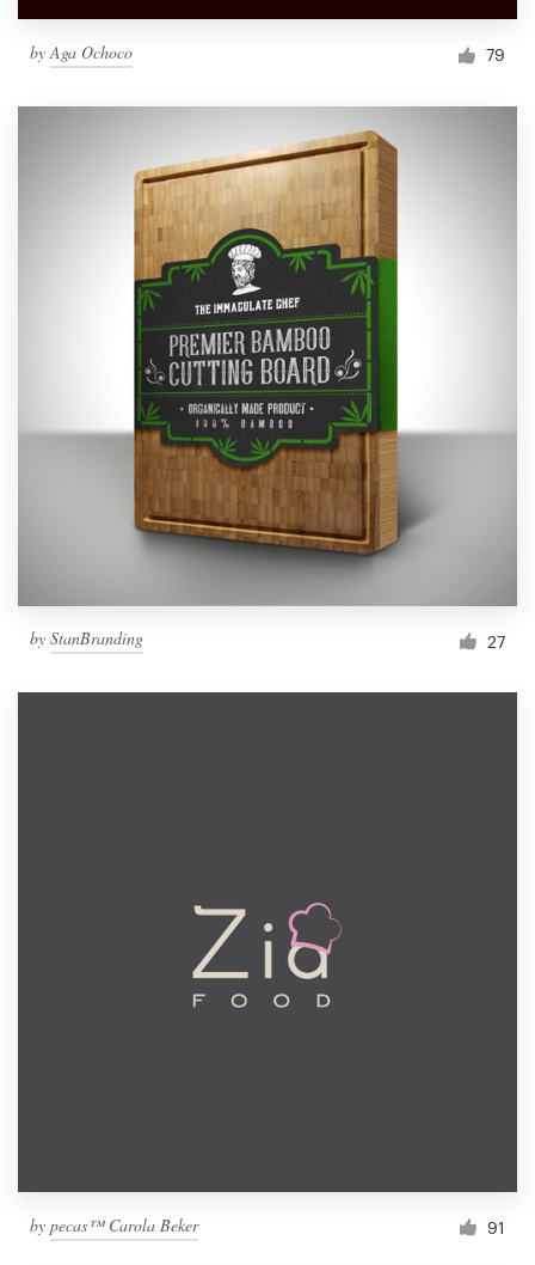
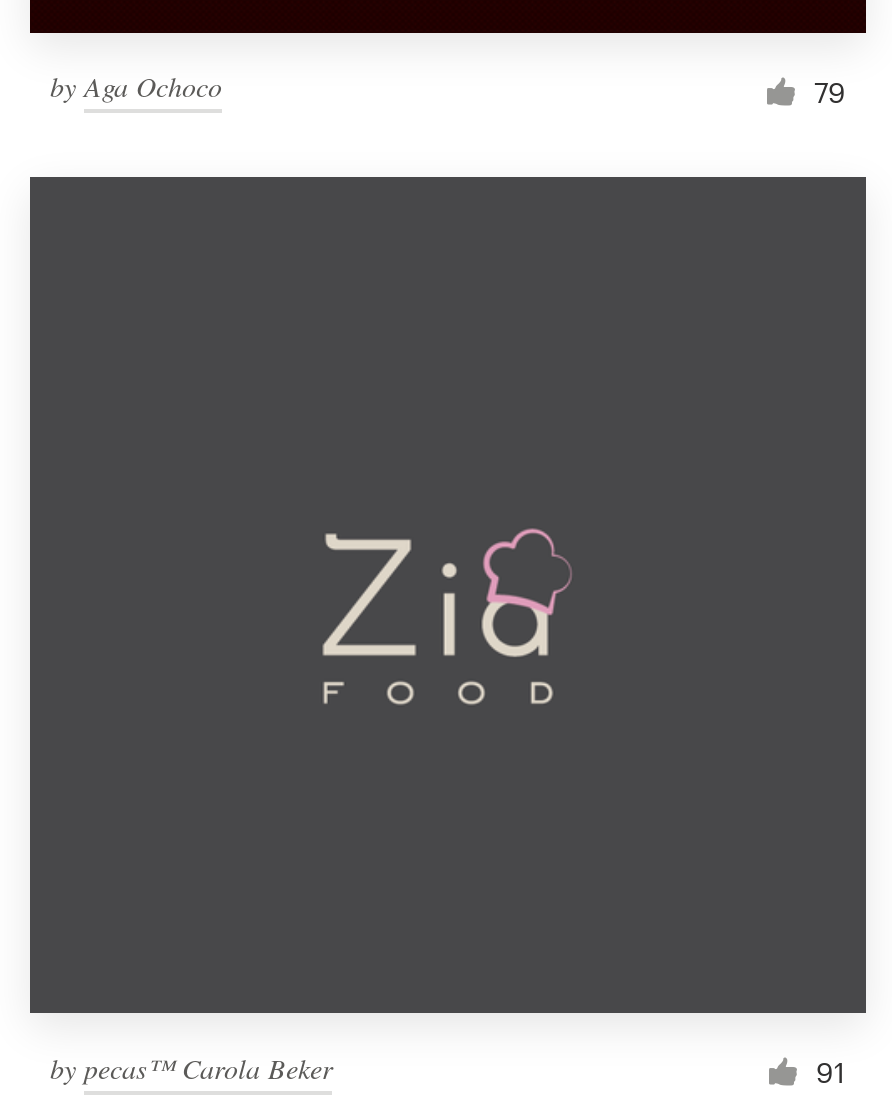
- [image]
- by StanBranding
- 27
